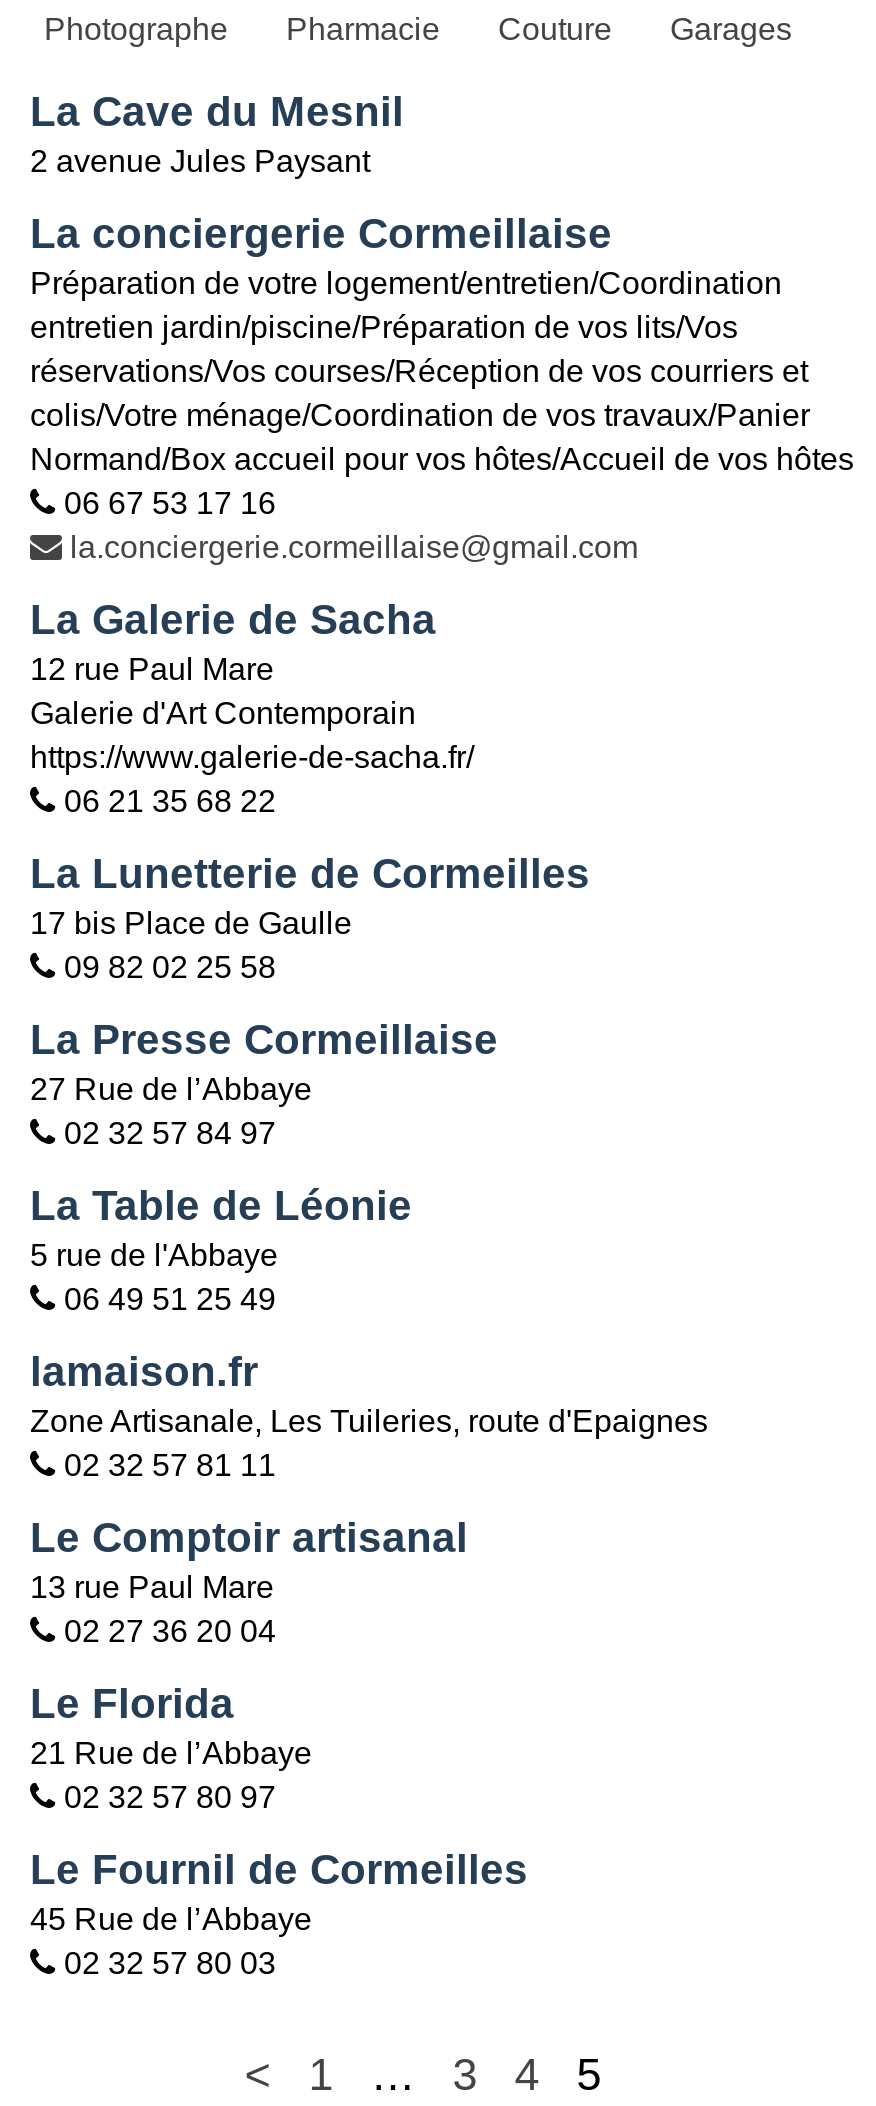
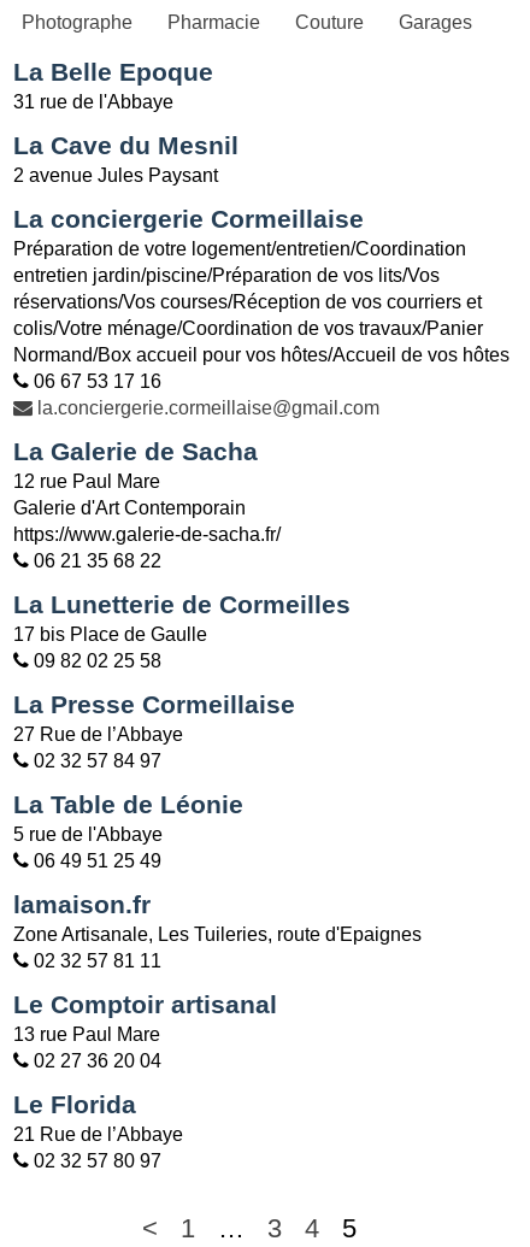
+ La Belle Epoque
+ 31 rue de l'Abbaye

moved down: La Cave du Mesnil | 2 avenue Jules Paysant | La conciergerie Cormeillaise | ... | 21 Rue de l’Abbaye | 02 32 57 80 97

- Le Fournil de Cormeilles
- 45 Rue de l’Abbaye
- 02 32 57 80 03
